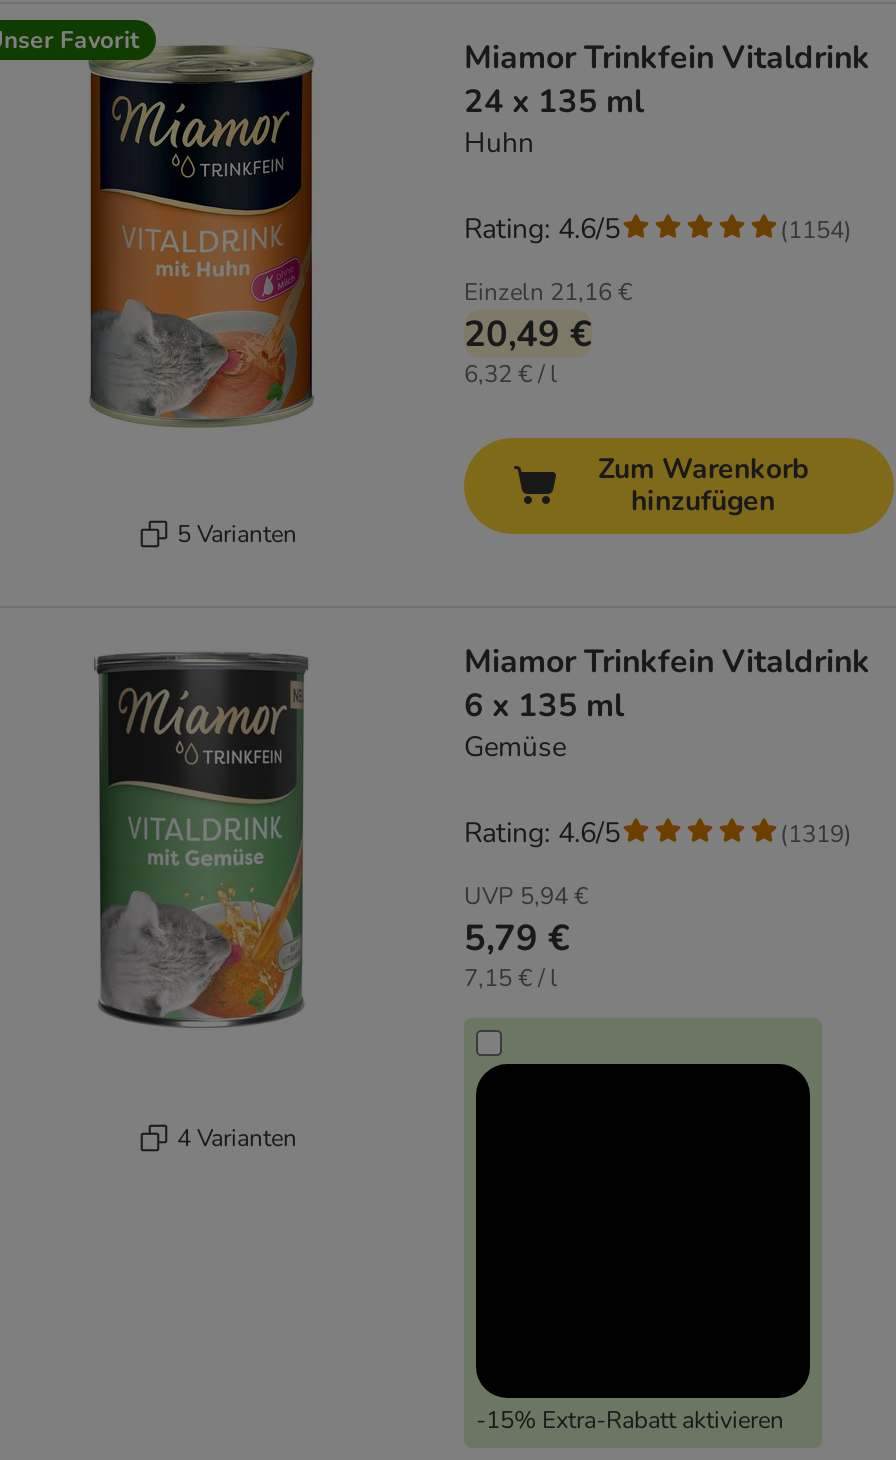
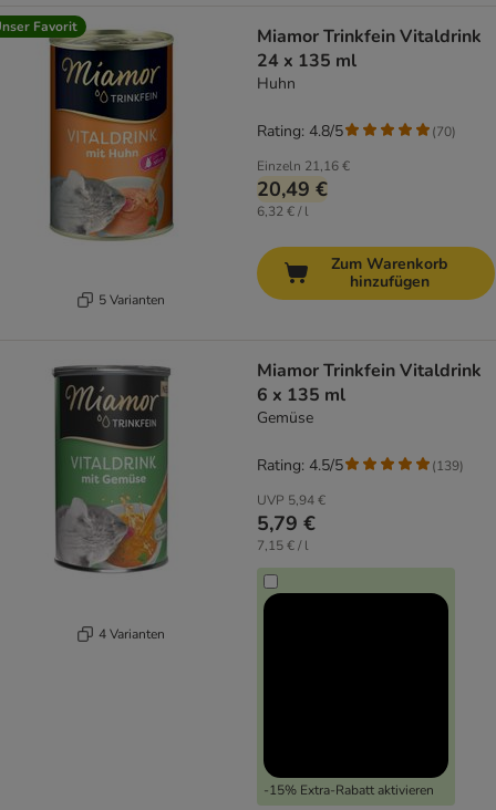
- Rating: 4.6/5
+ Rating: 4.8/5

- (1154)
+ (70)

- Rating: 4.6/5
+ Rating: 4.5/5

- (1319)
+ (139)
